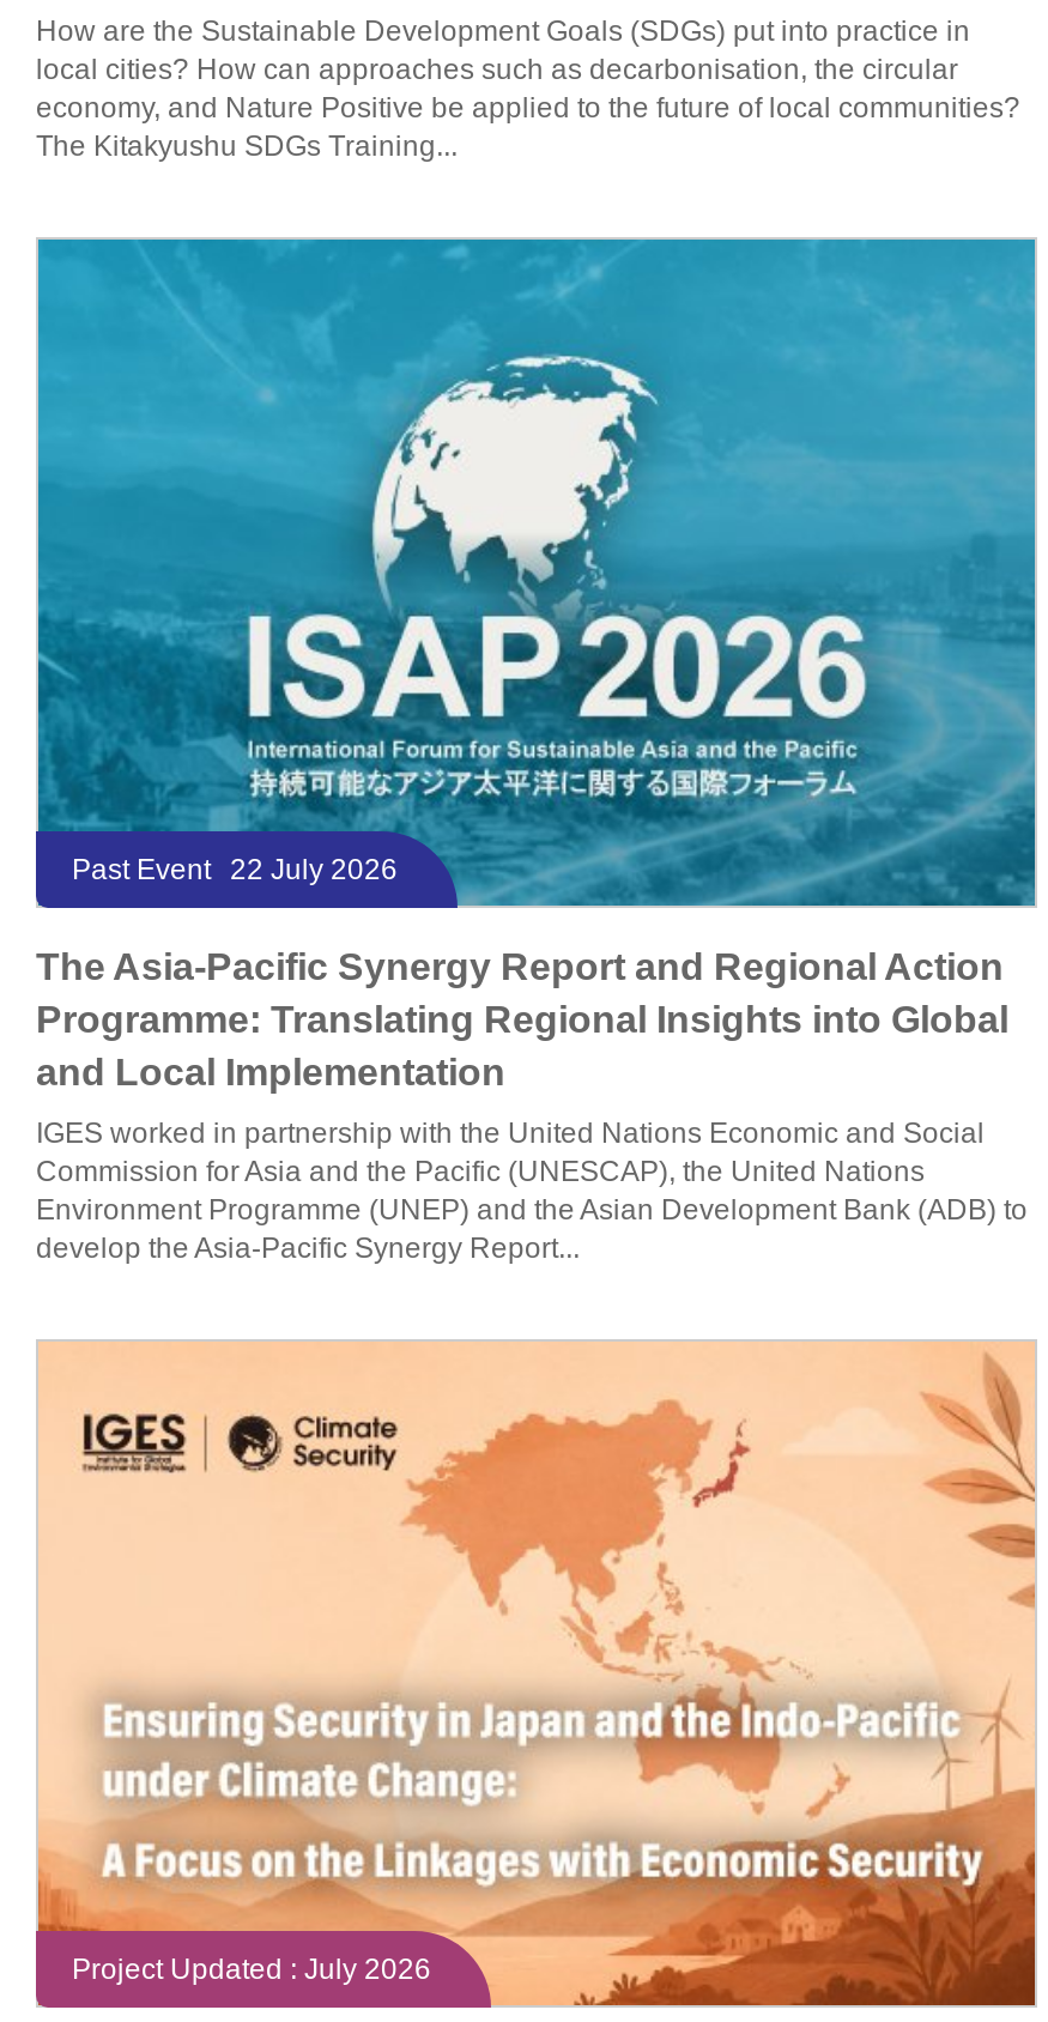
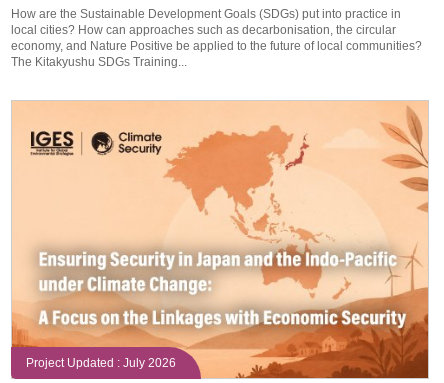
- [image]
- Past Event 22 July 2026
- The Asia-Pacific Synergy Report and Regional Action
- Programme: Translating Regional Insights into Global
- and Local Implementation
- IGES worked in partnership with the United Nations Economic and Social
- Commission for Asia and the Pacific (UNESCAP), the United Nations
- Environment Programme (UNEP) and the Asian Development Bank (ADB) to
- develop the Asia-Pacific Synergy Report...
